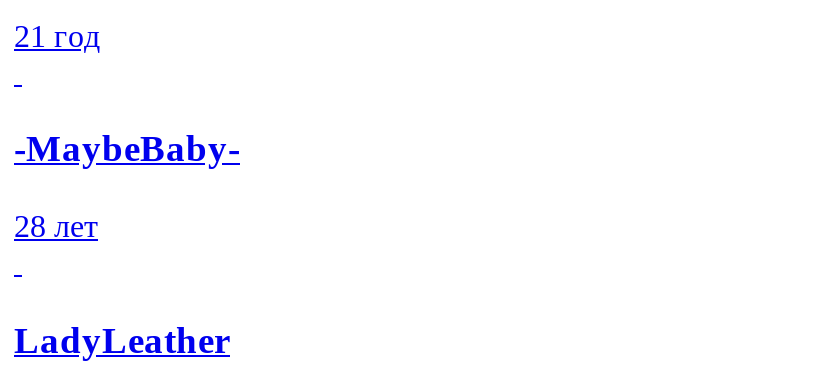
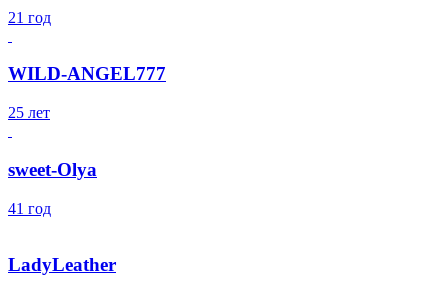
- -MaybeBaby-
- 28 лет
+ WILD-ANGEL777
+ 25 лет
+ sweet-Olya
+ 41 год
